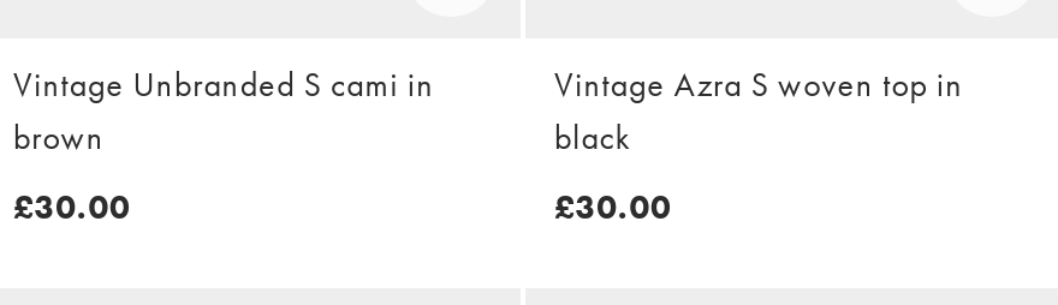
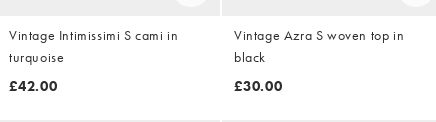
- Vintage Unbranded S cami in
- brown
+ Vintage Intimissimi S cami in
+ turquoise

- £30.00
+ £42.00
